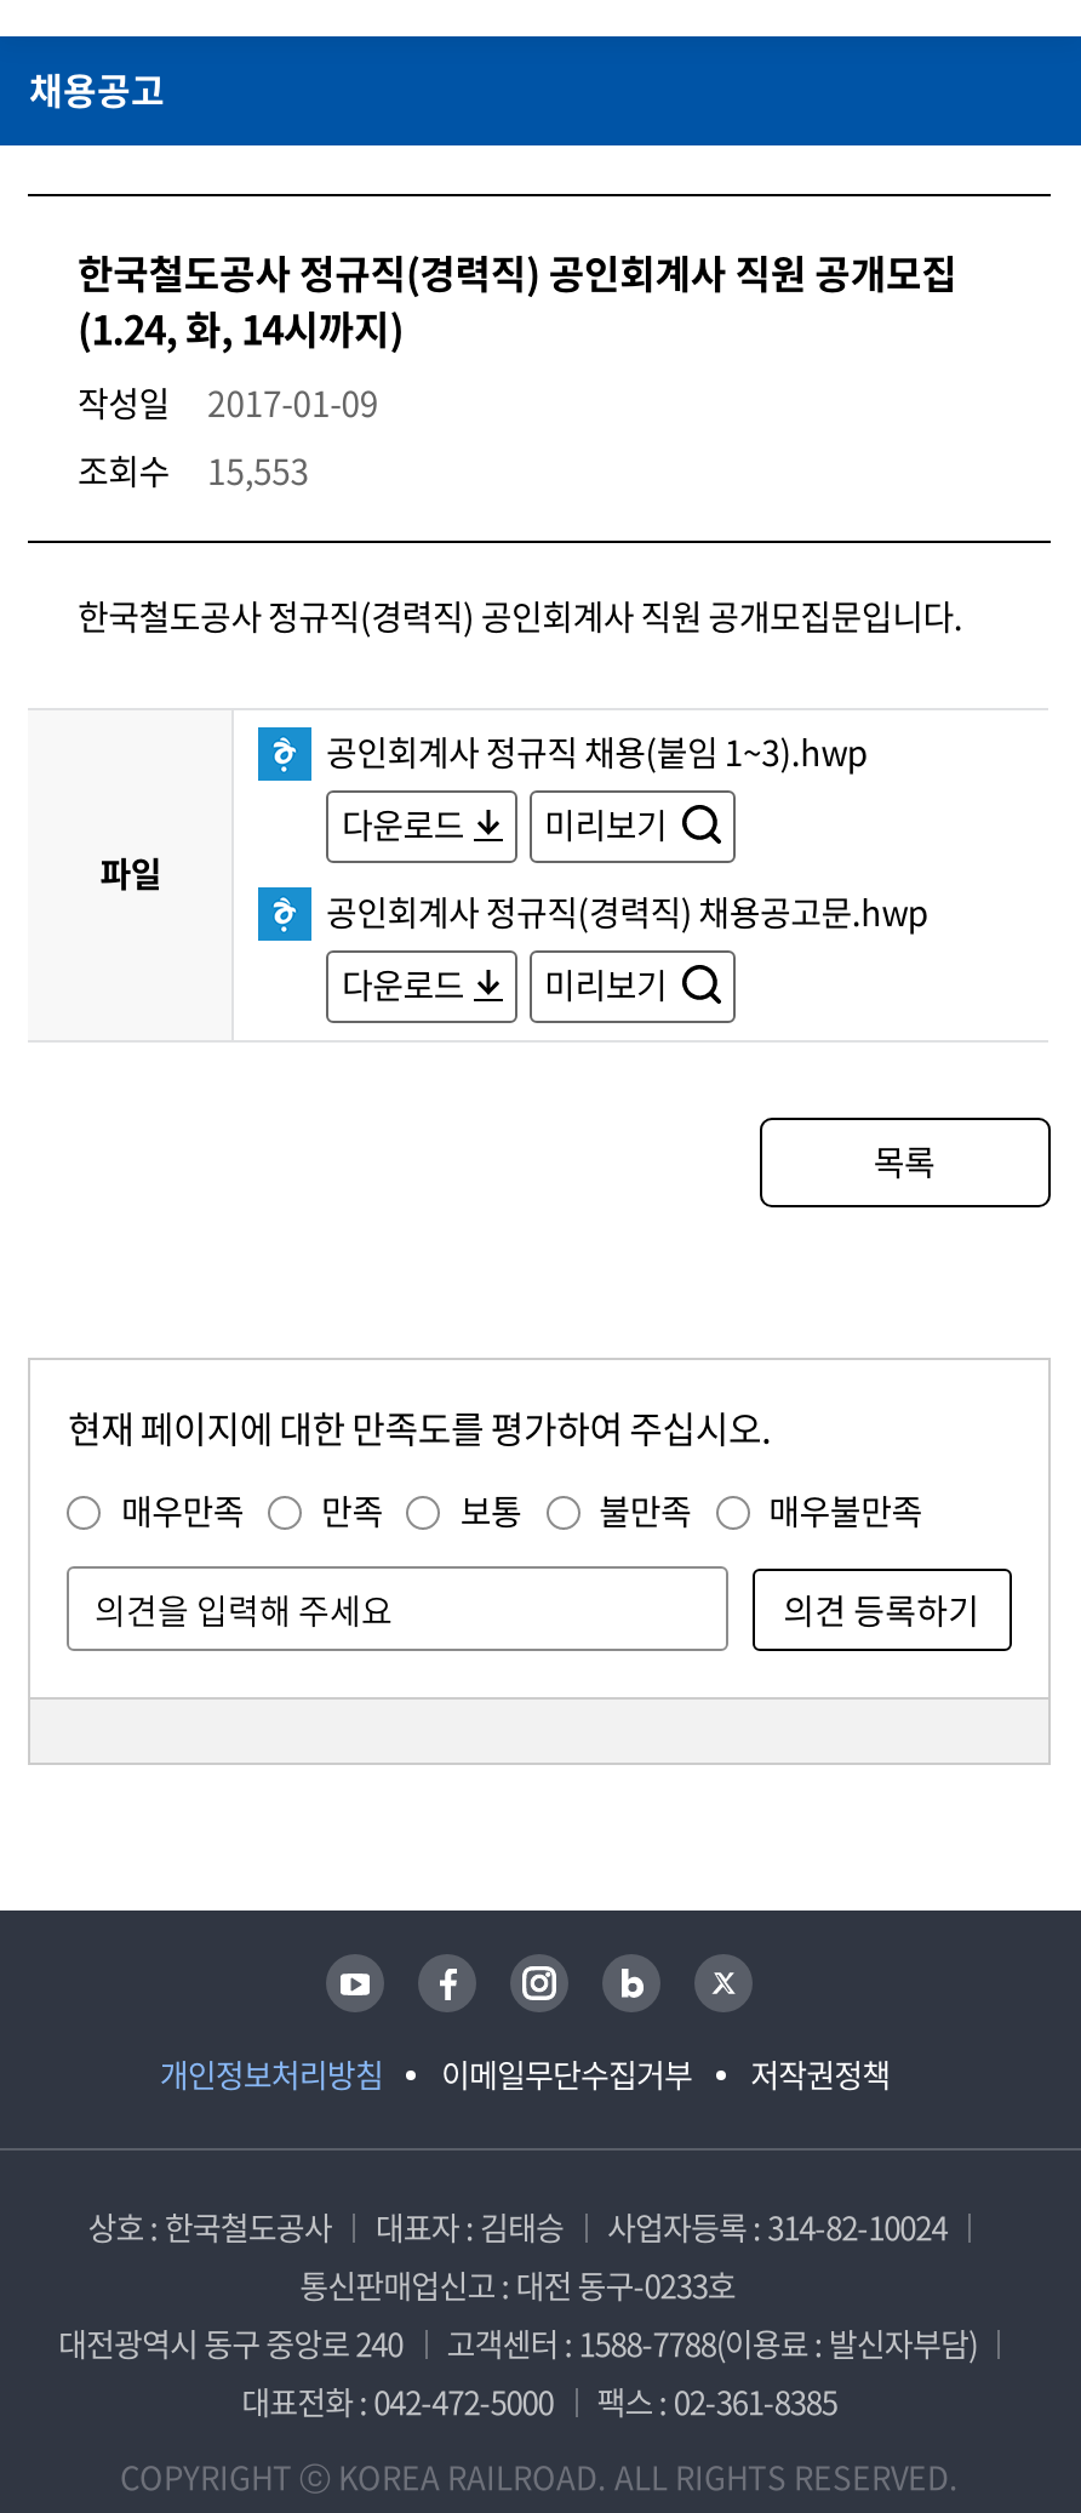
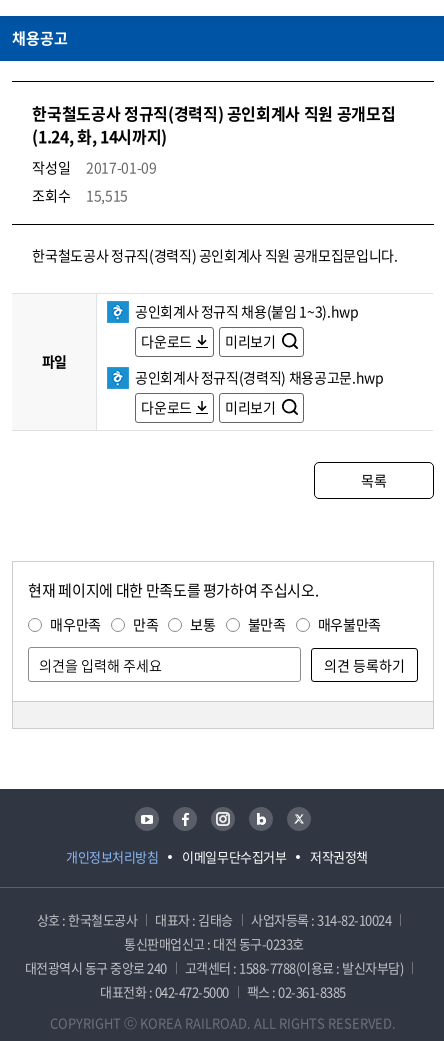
- 조회수 15,553
+ 조회수 15,515
